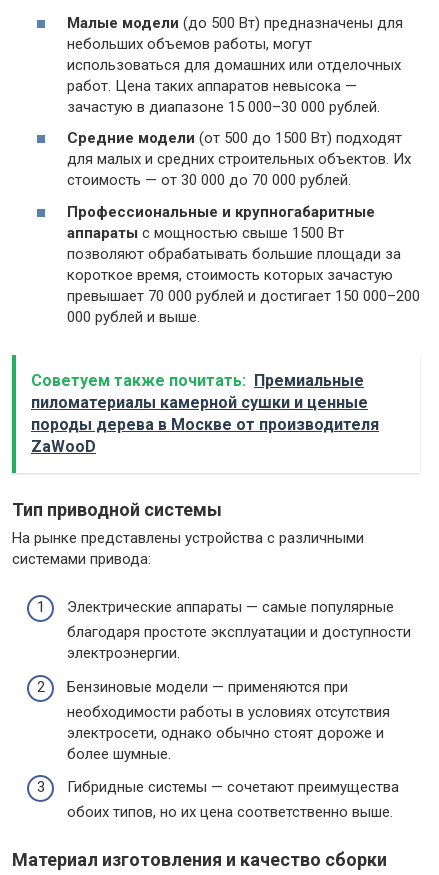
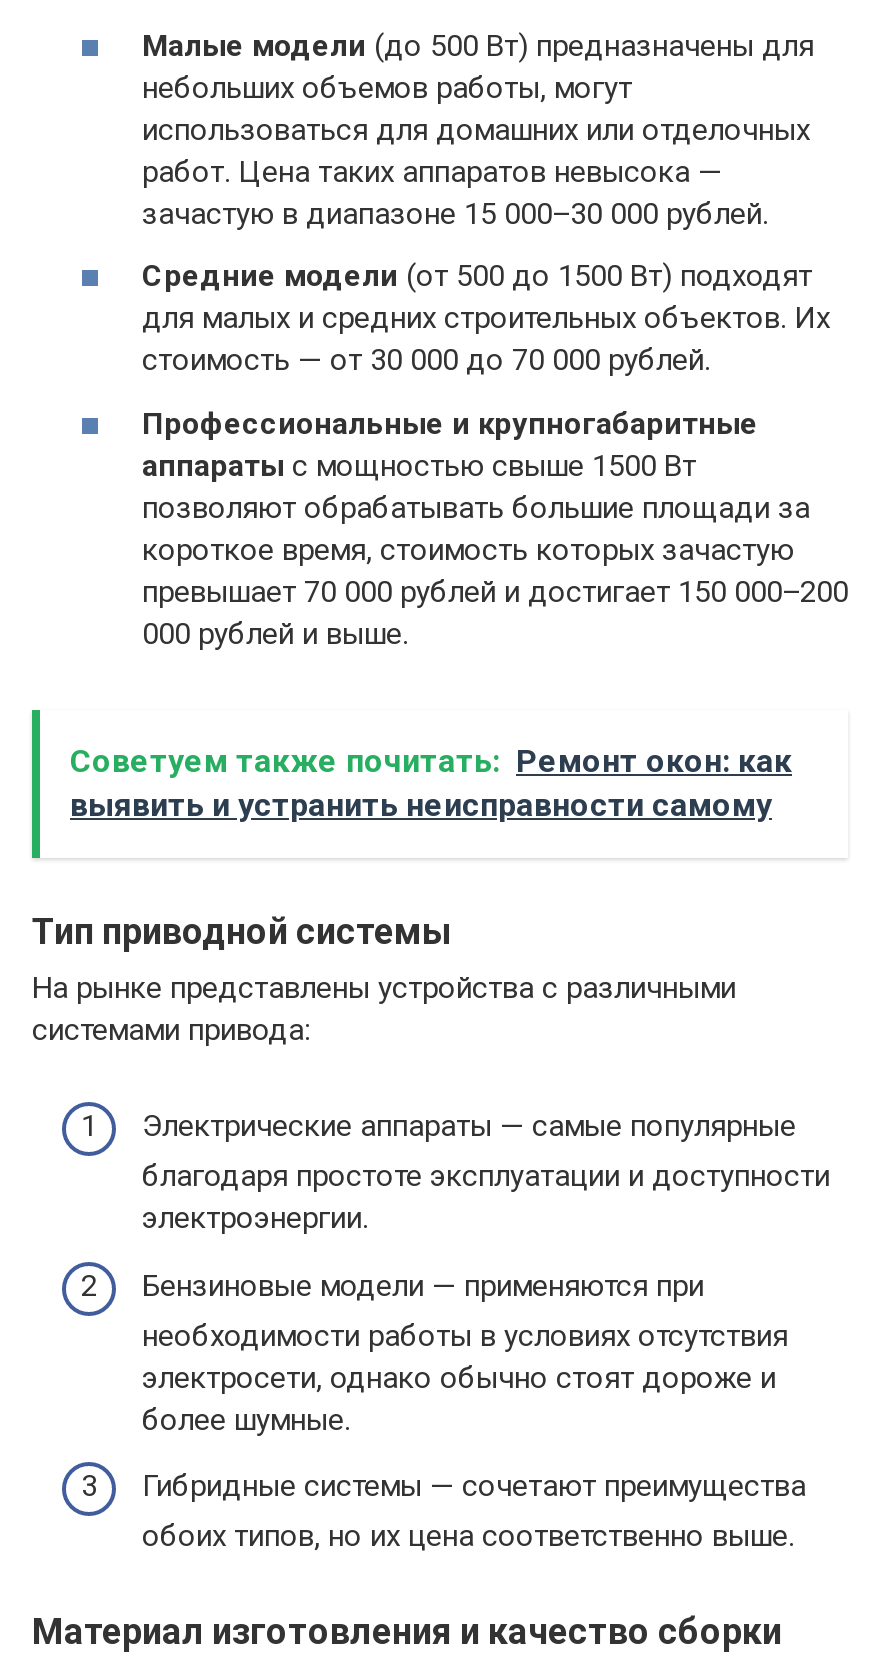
- Советуем также почитать: Премиальные
- пиломатериалы камерной сушки и ценные
- породы дерева в Москве от производителя
- ZaWooD
+ Советуем также почитать: Ремонт окон: как
+ выявить и устранить неисправности самому
